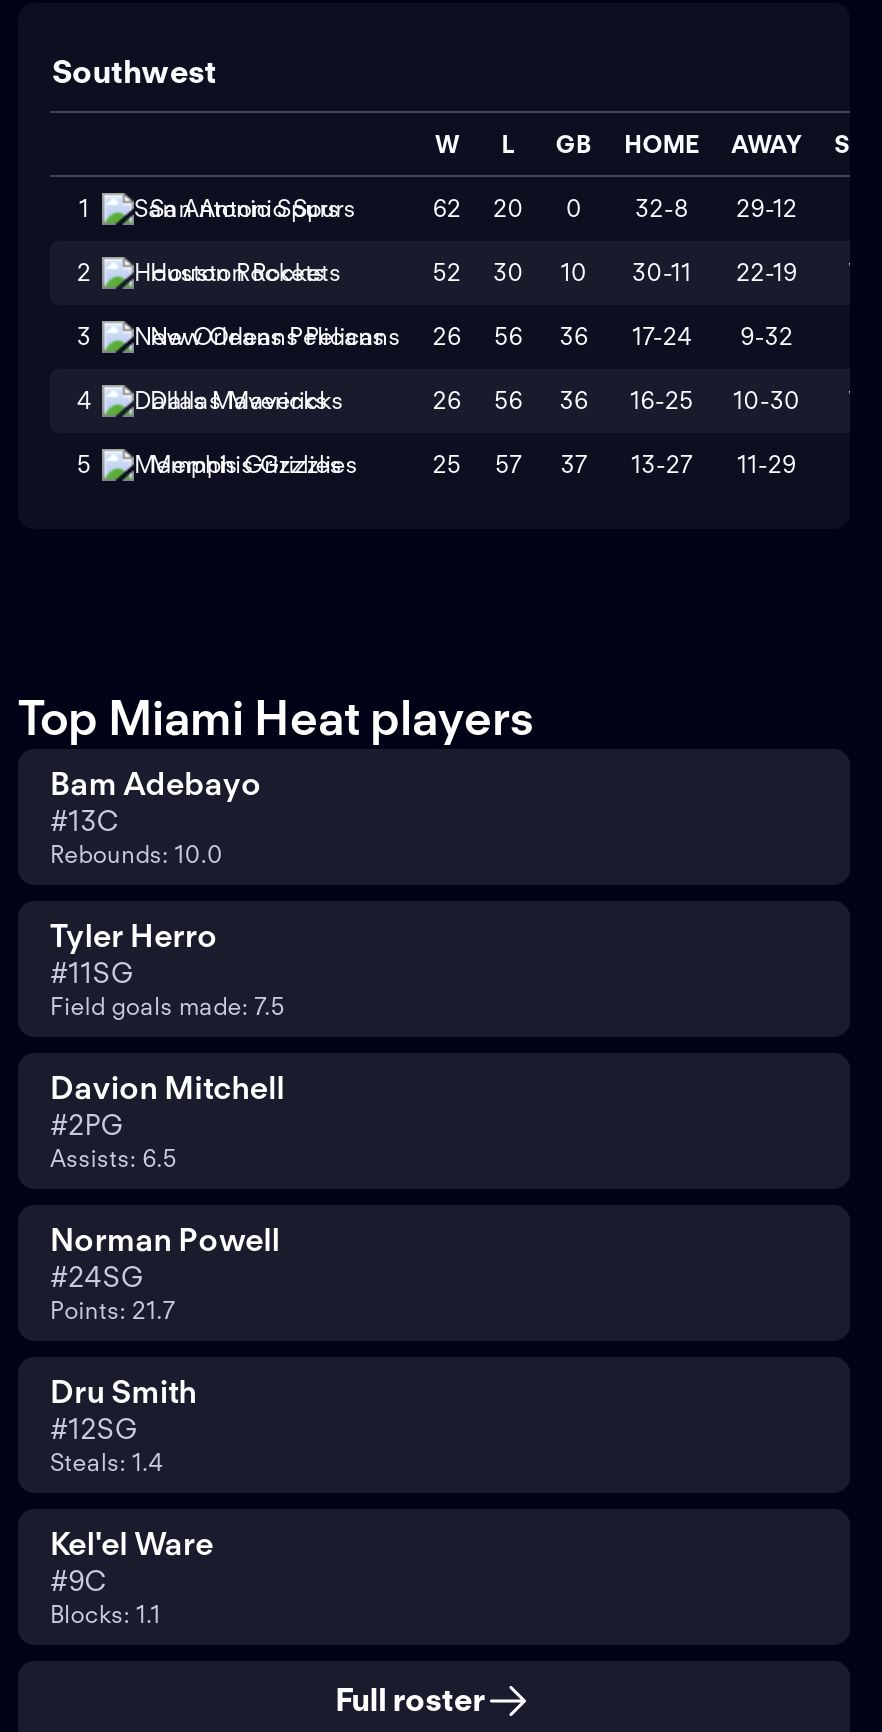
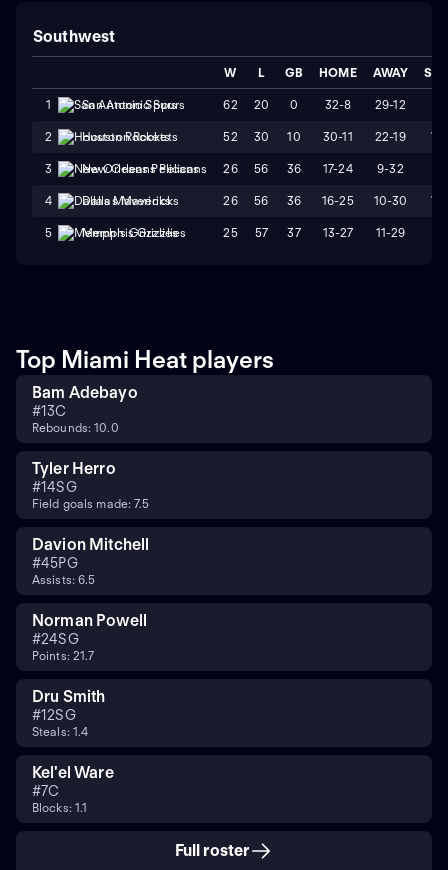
- #11SG
+ #14SG

- #2PG
+ #45PG

- #9C
+ #7C
